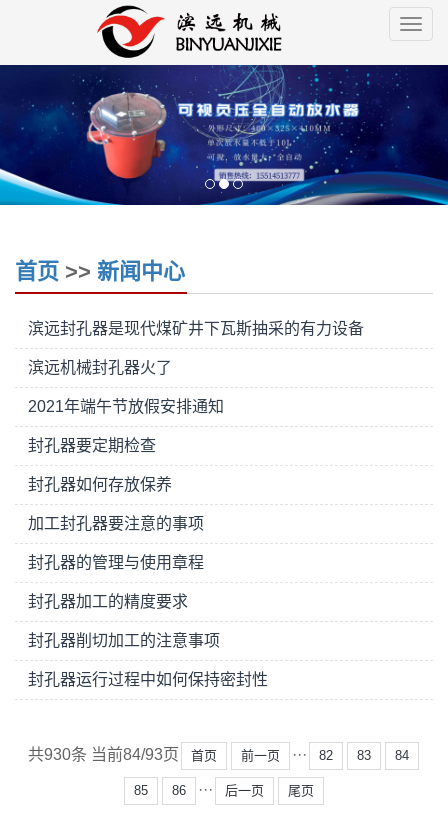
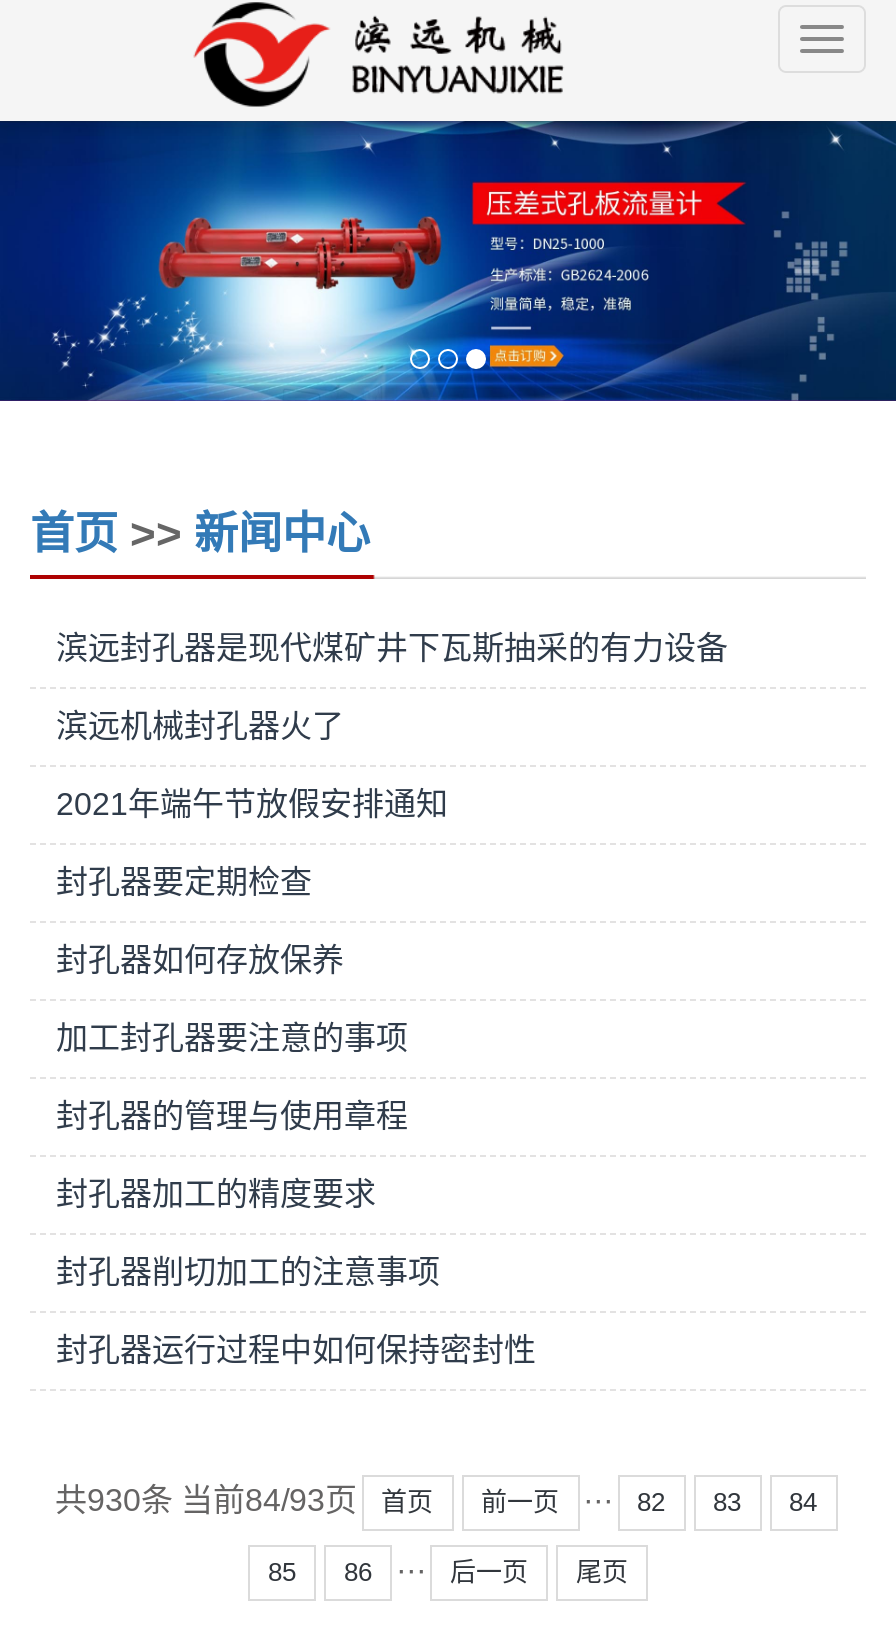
- [image]
+ [image]
